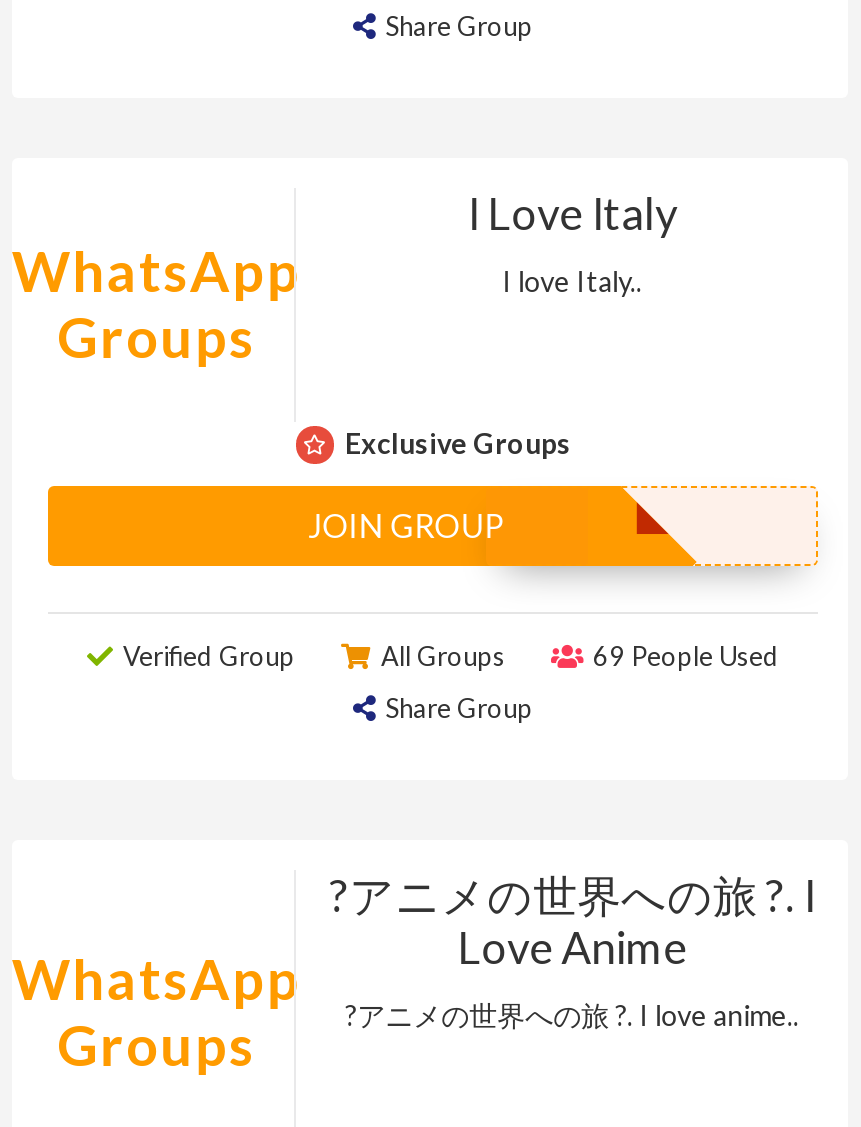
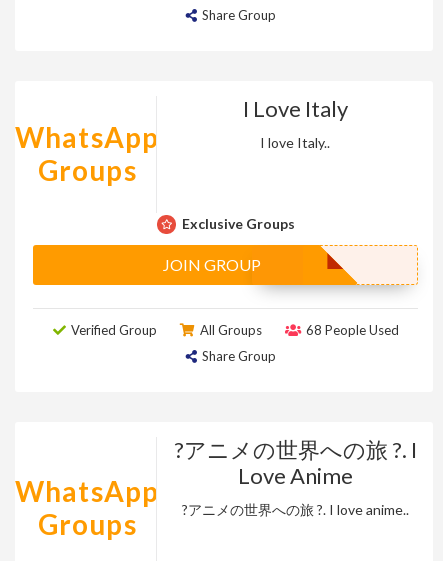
- 69 People Used
+ 68 People Used
